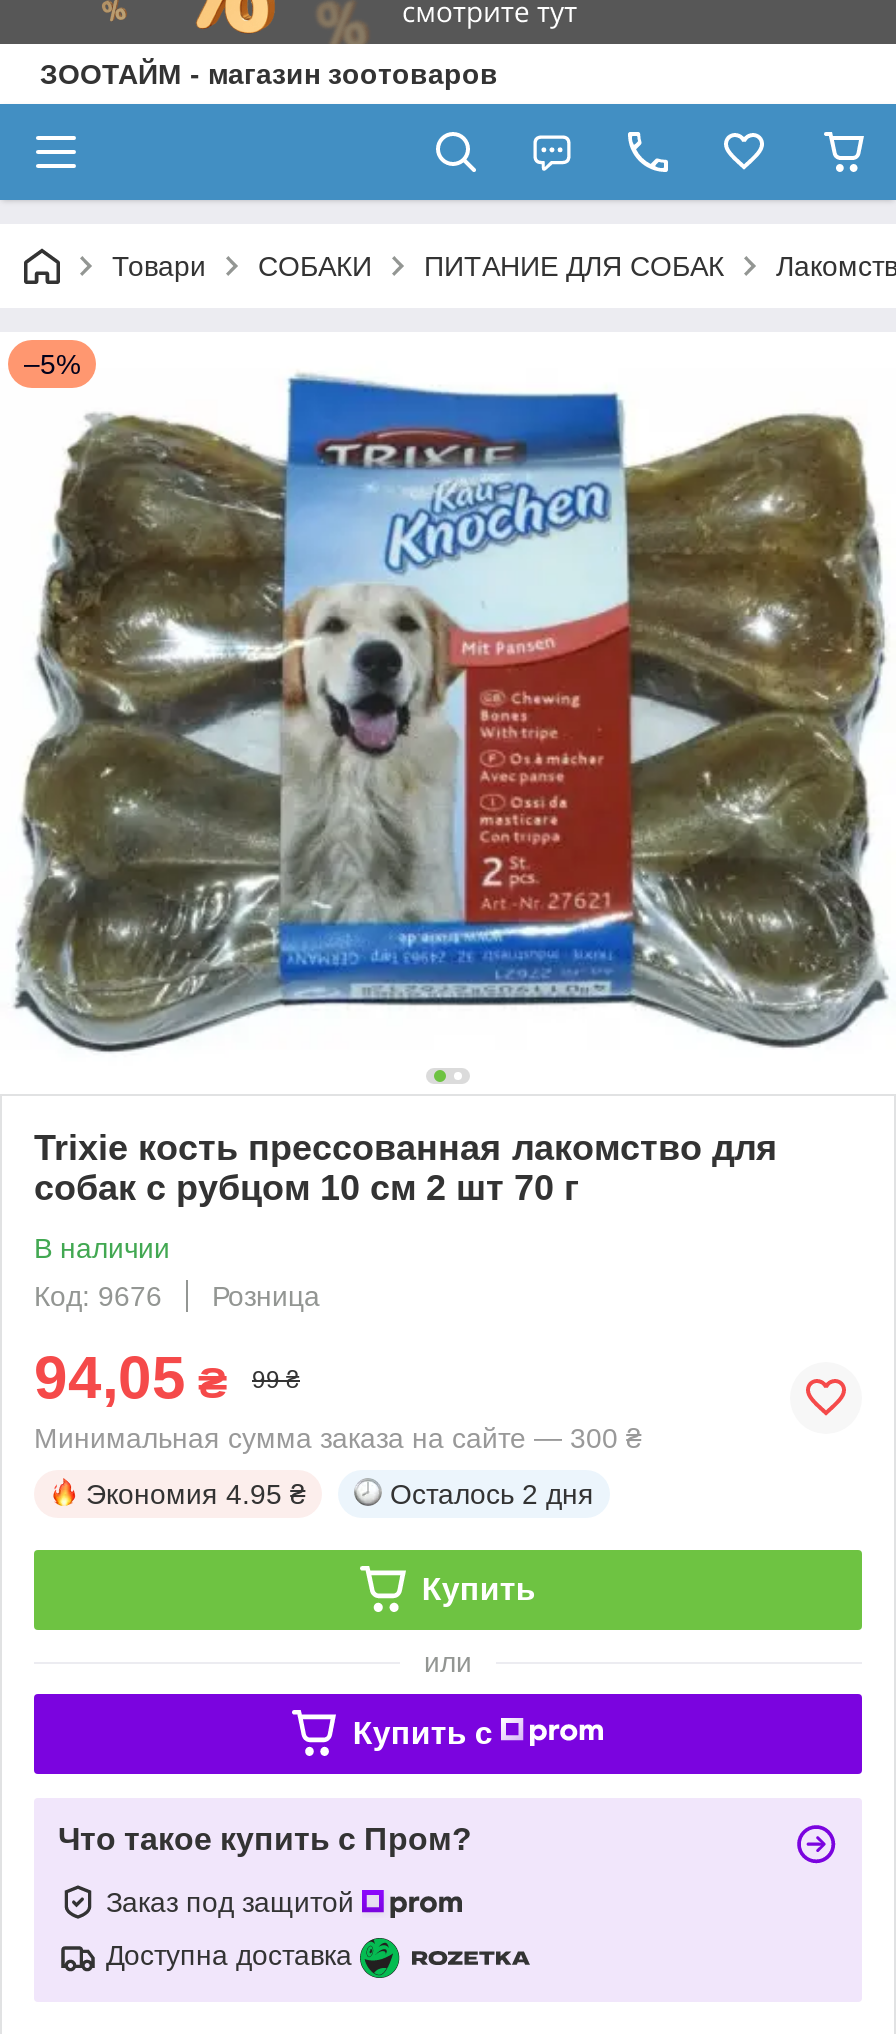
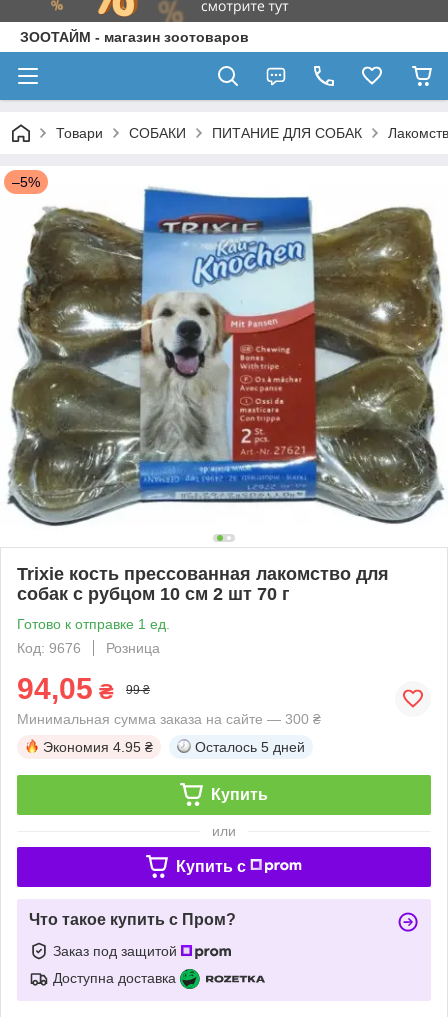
- В наличии
+ Готово к отправке 1 ед.

- Осталось 2 дня
+ Осталось 5 дней
